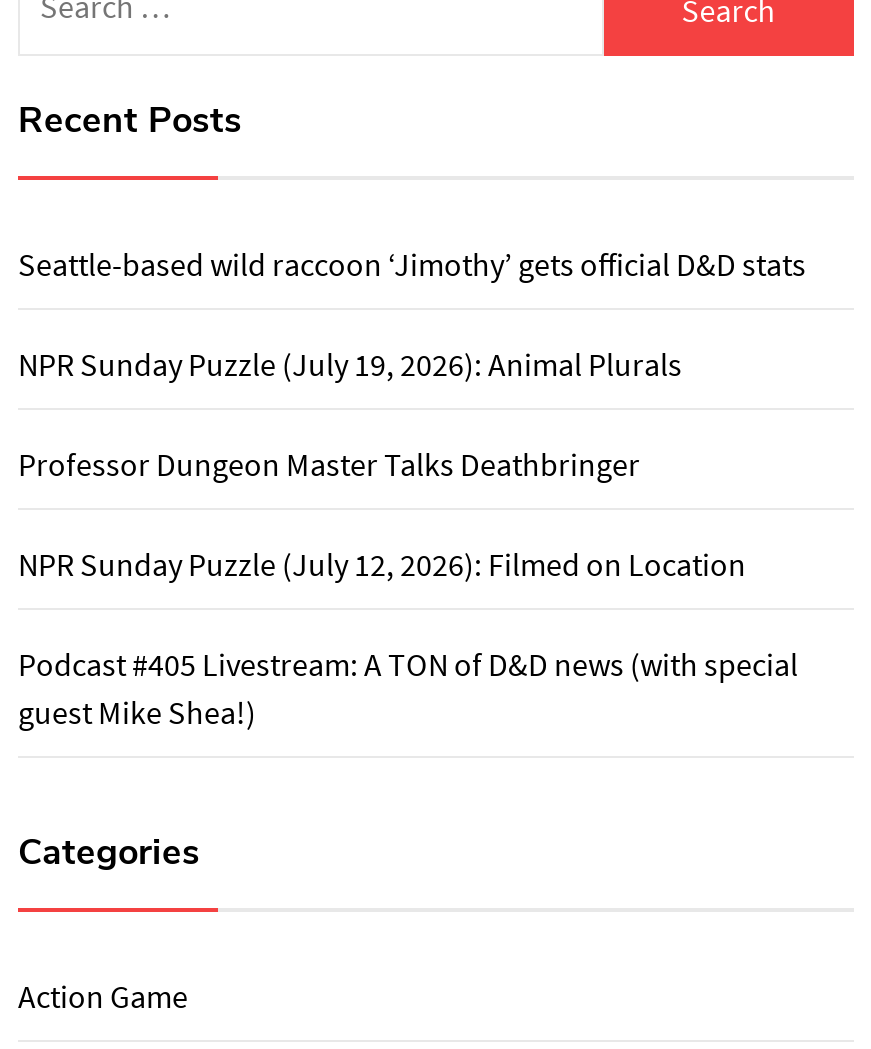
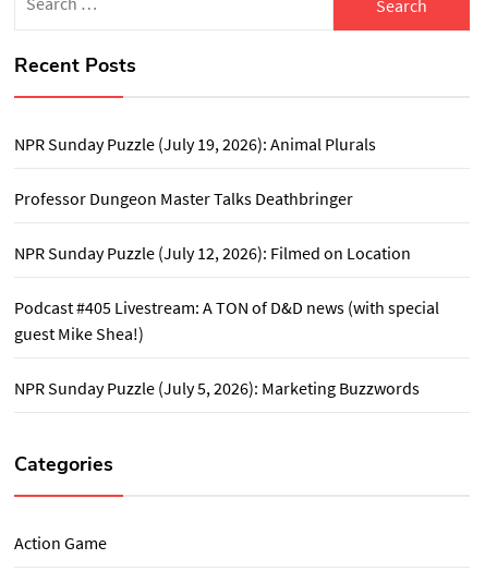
- Seattle-based wild raccoon ‘Jimothy’ gets official D&D stats

moved up: NPR Sunday Puzzle (July 19, 2026): Animal Plurals | Professor Dungeon Master Talks Deathbringer | NPR Sunday Puzzle (July 12, 2026): Filmed on Location | Podcast #405 Livestream: A TON of D&D news (with special | guest Mike Shea!)

+ NPR Sunday Puzzle (July 5, 2026): Marketing Buzzwords
